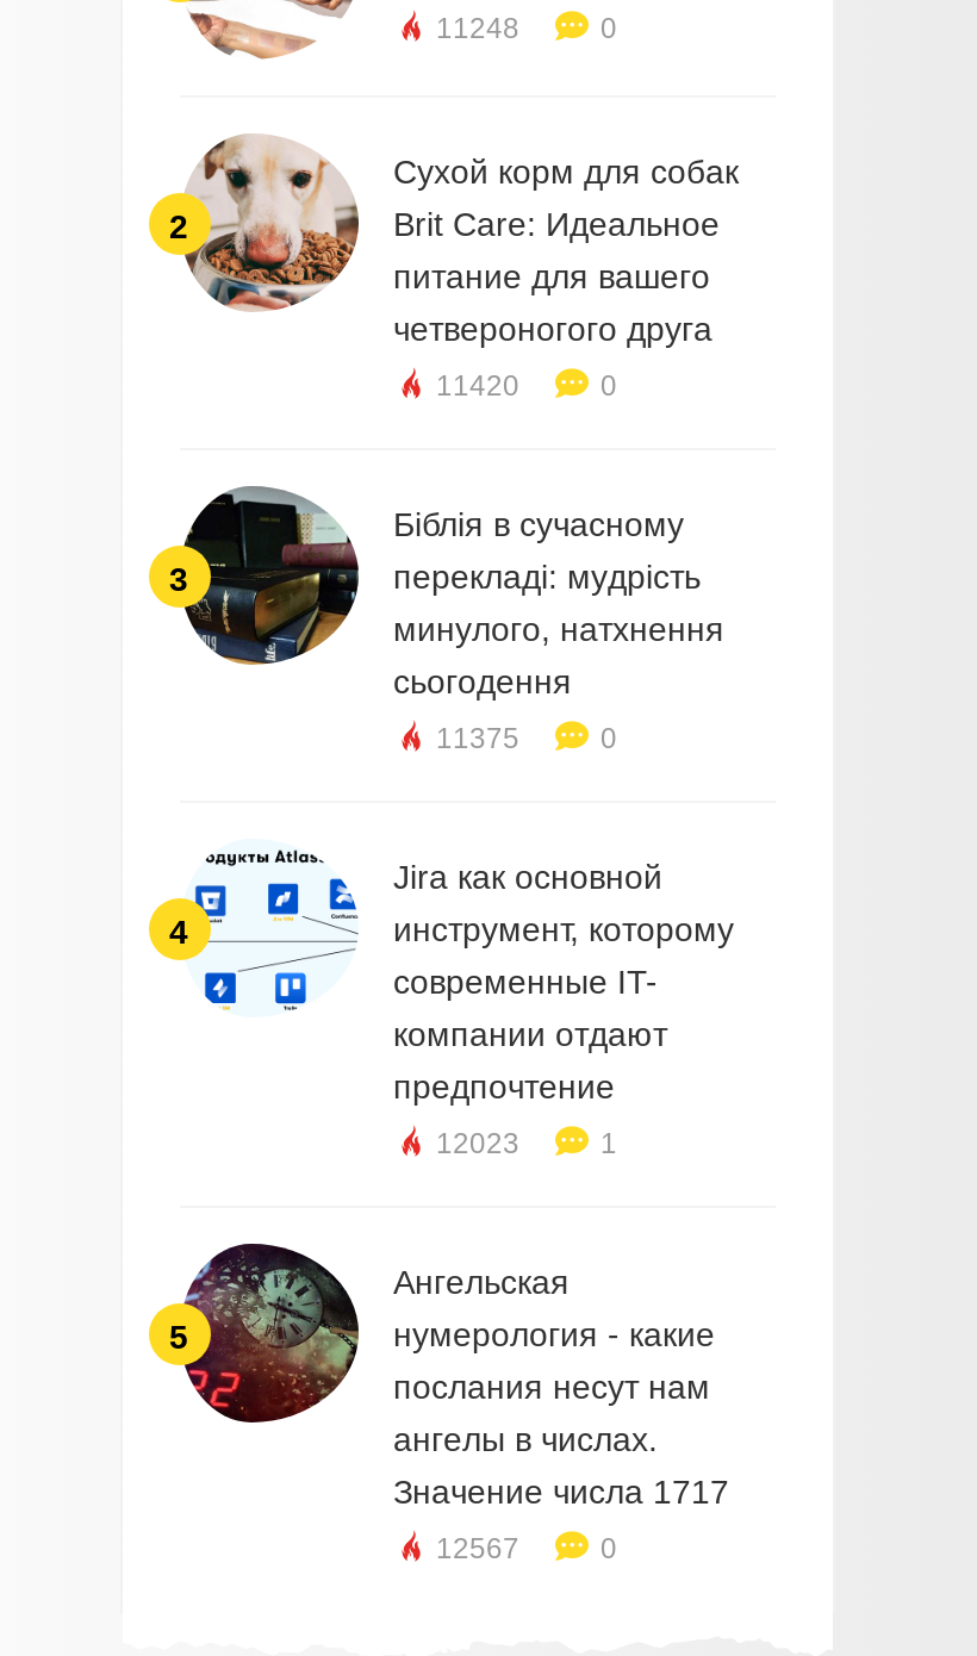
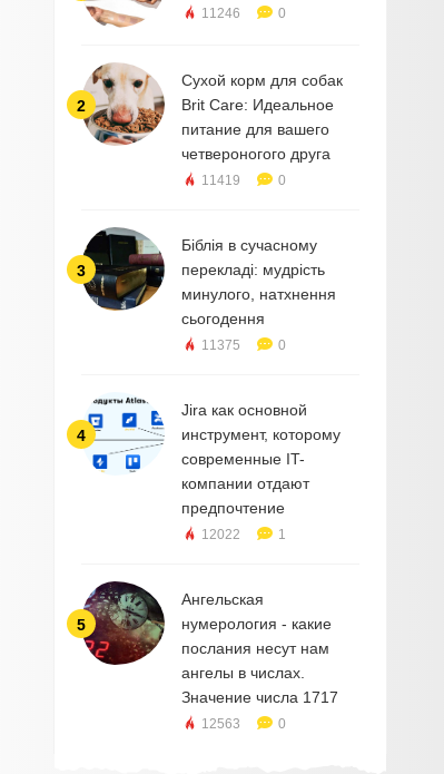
- 11248
+ 11246

- 11420
+ 11419

- 12023
+ 12022

- 12567
+ 12563
